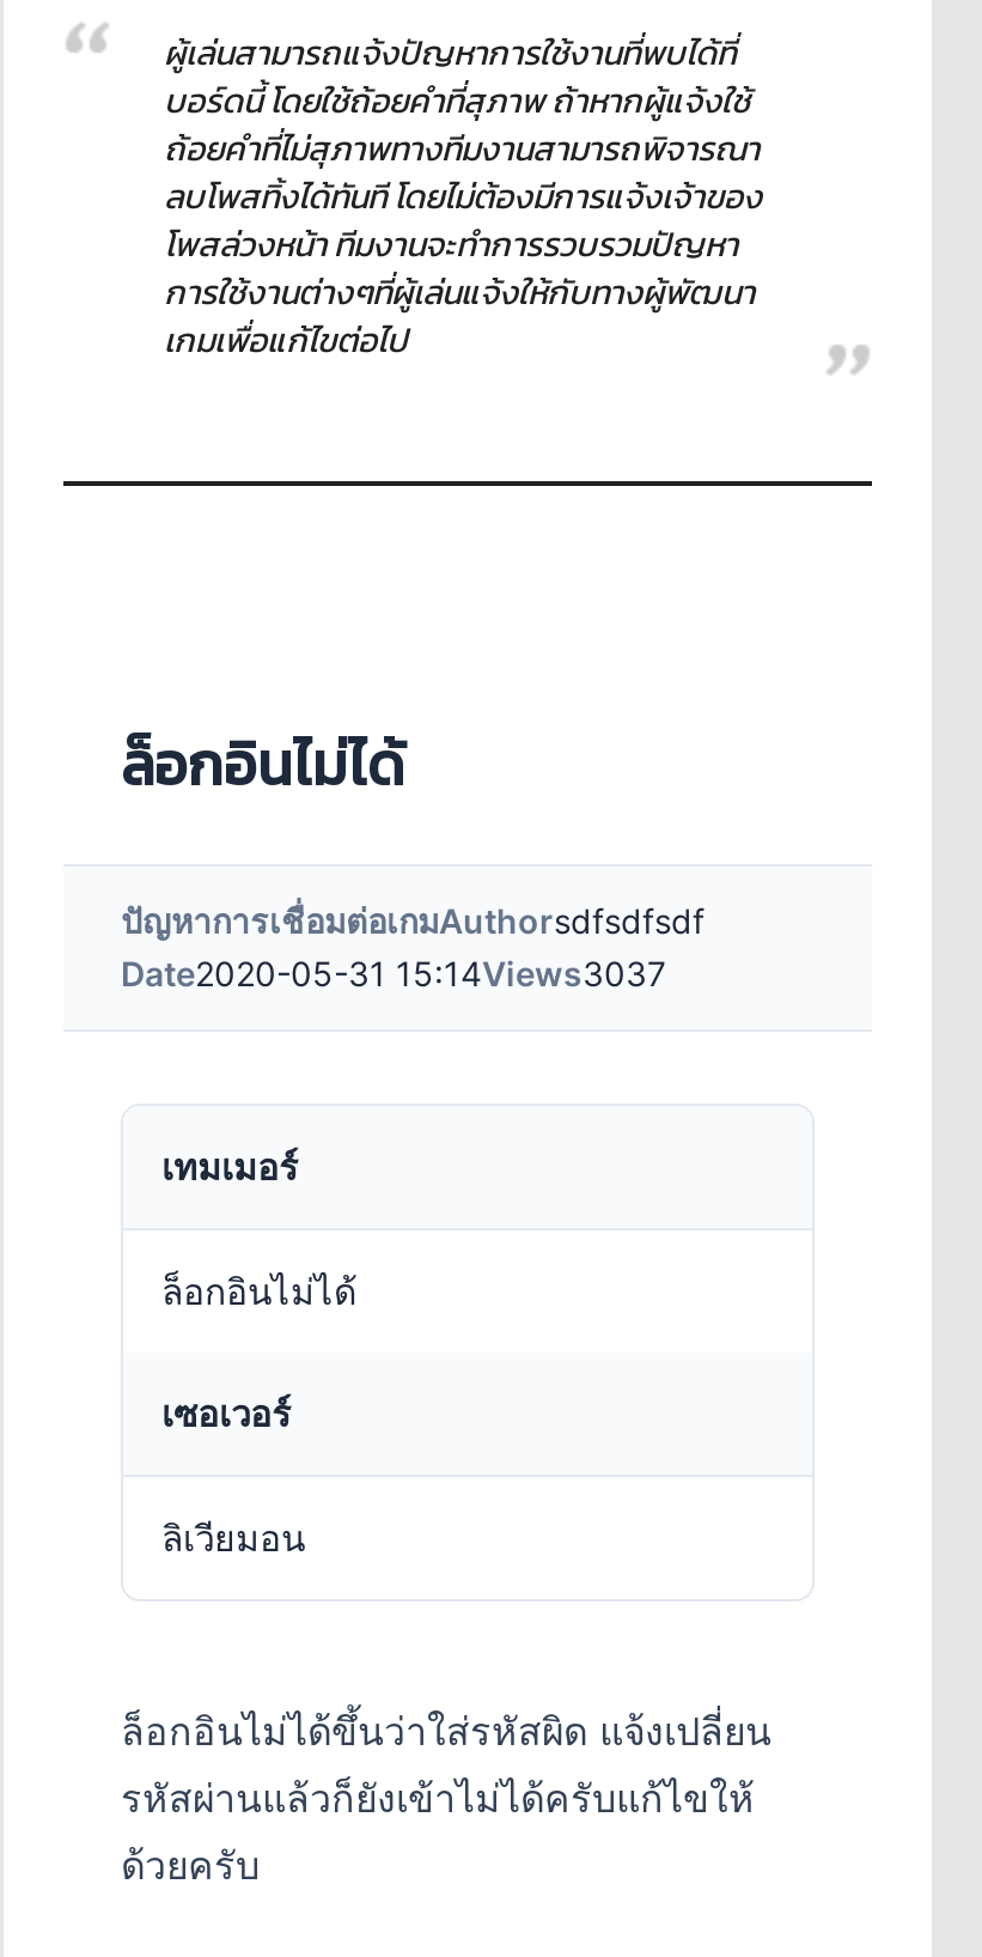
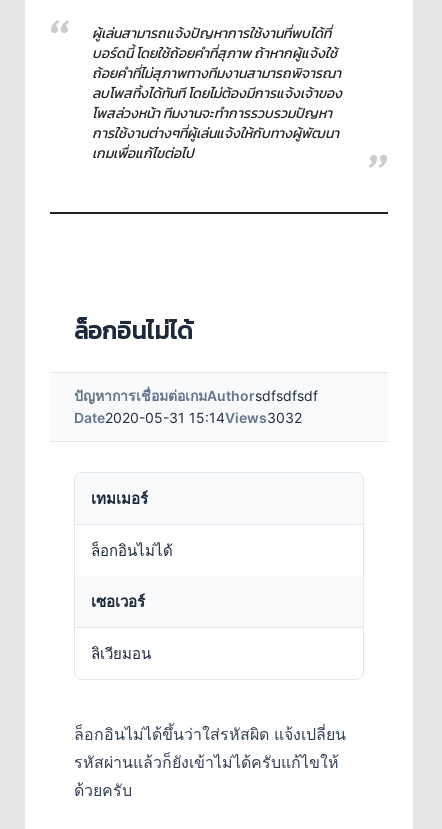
- Date2020-05-31 15:14Views3037
+ Date2020-05-31 15:14Views3032
